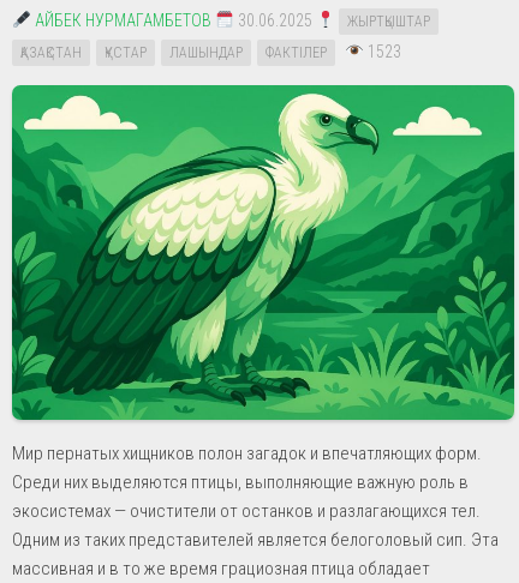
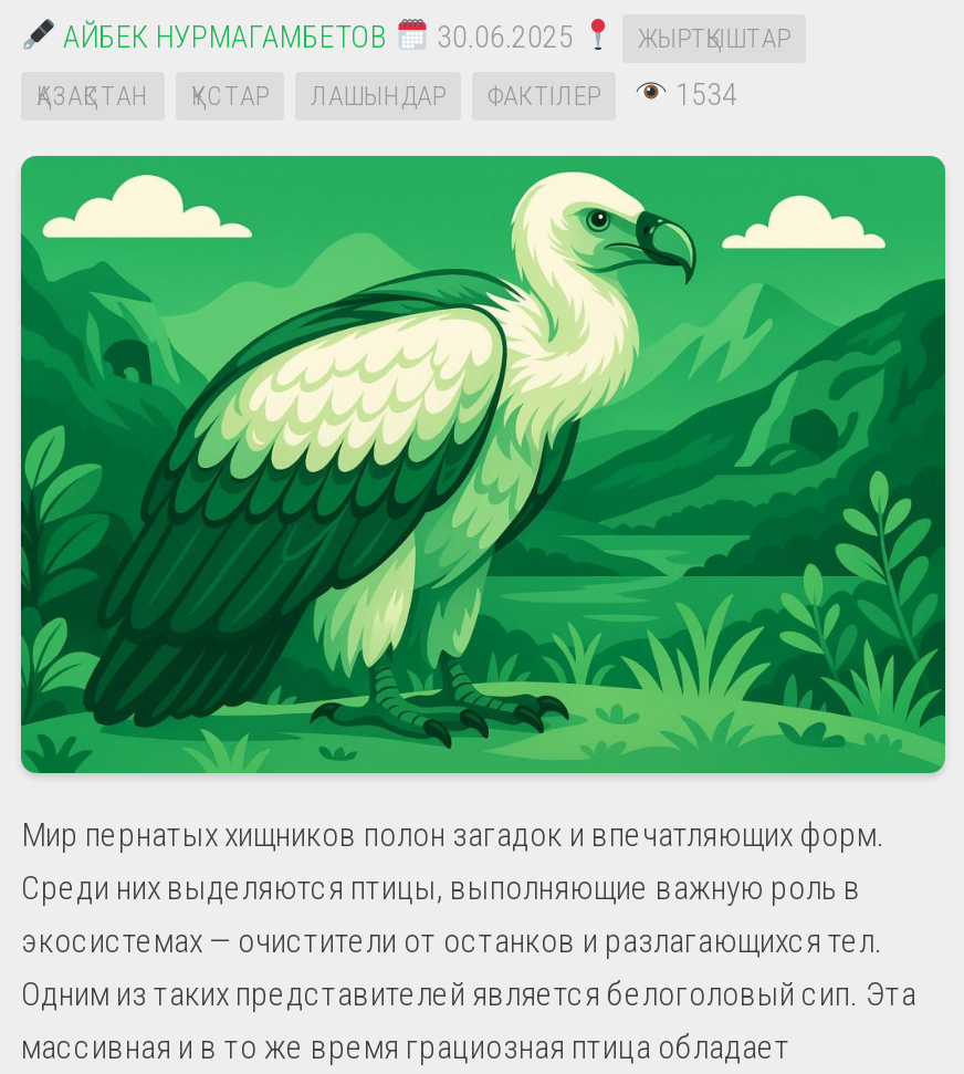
- 1523
+ 1534
